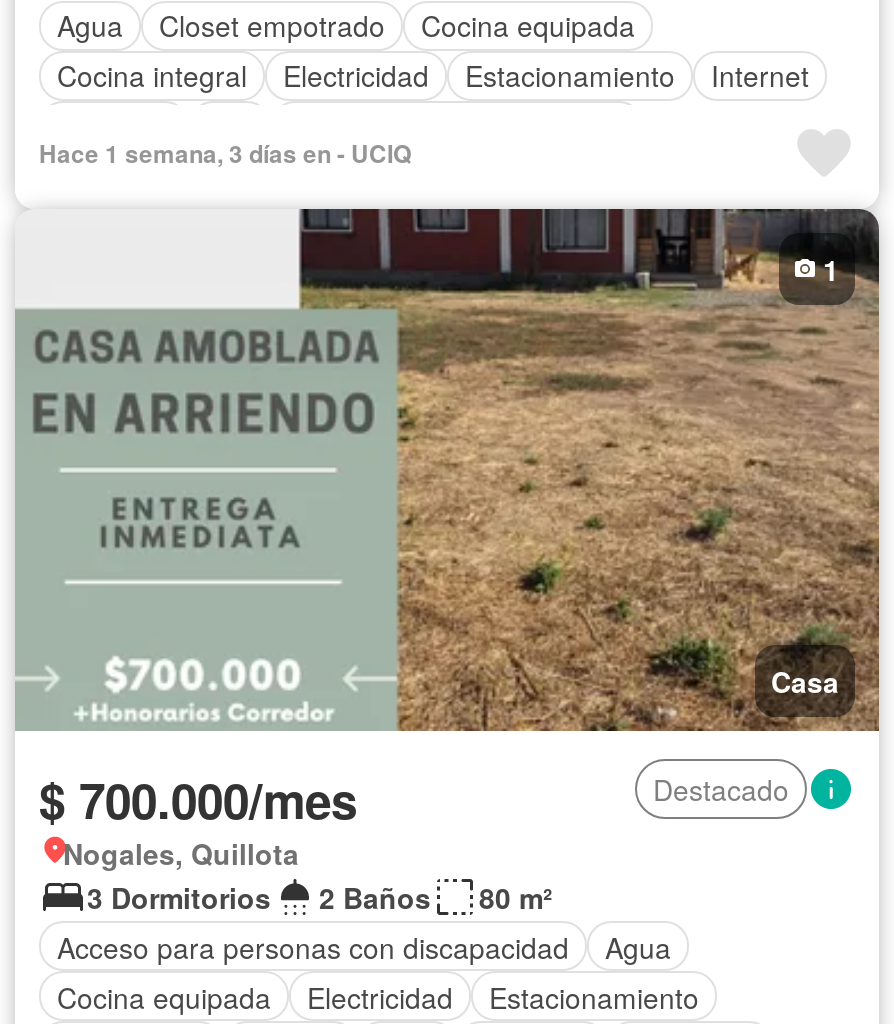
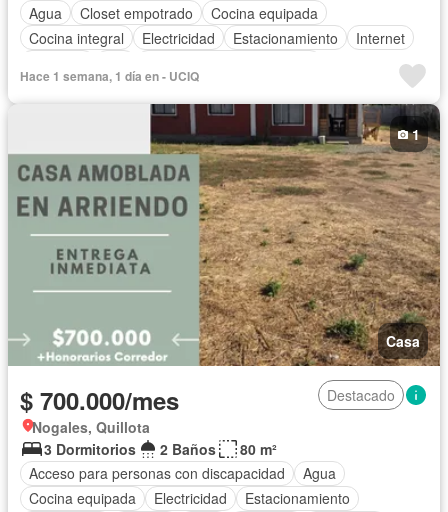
- Hace 1 semana, 3 días en - UCIQ
+ Hace 1 semana, 1 día en - UCIQ
